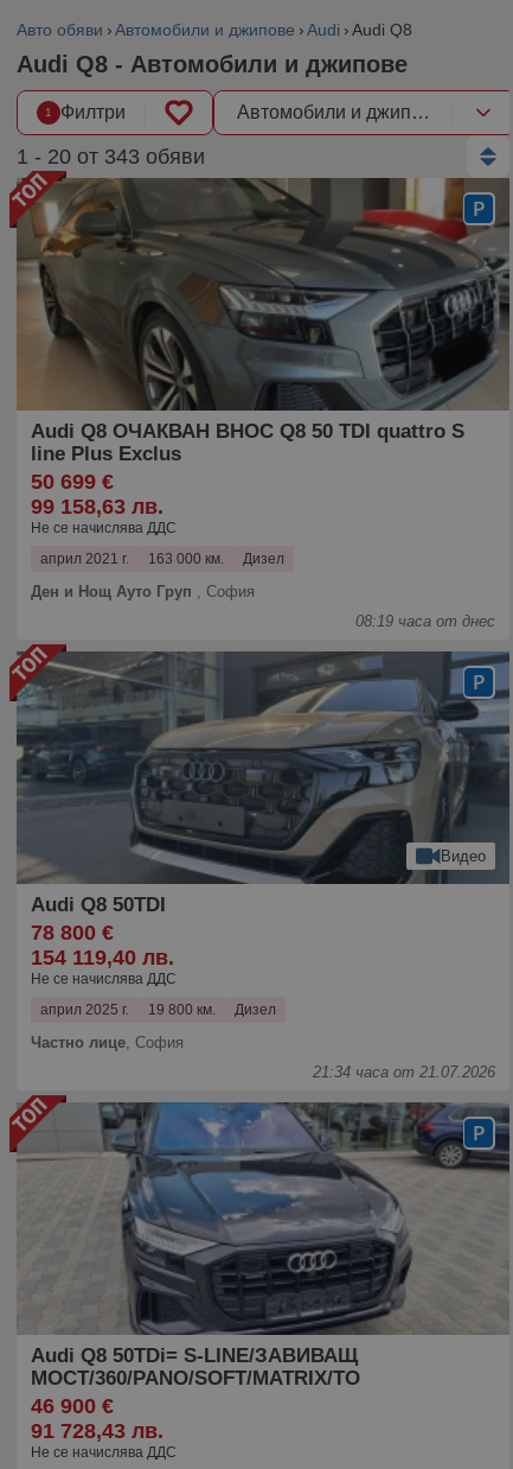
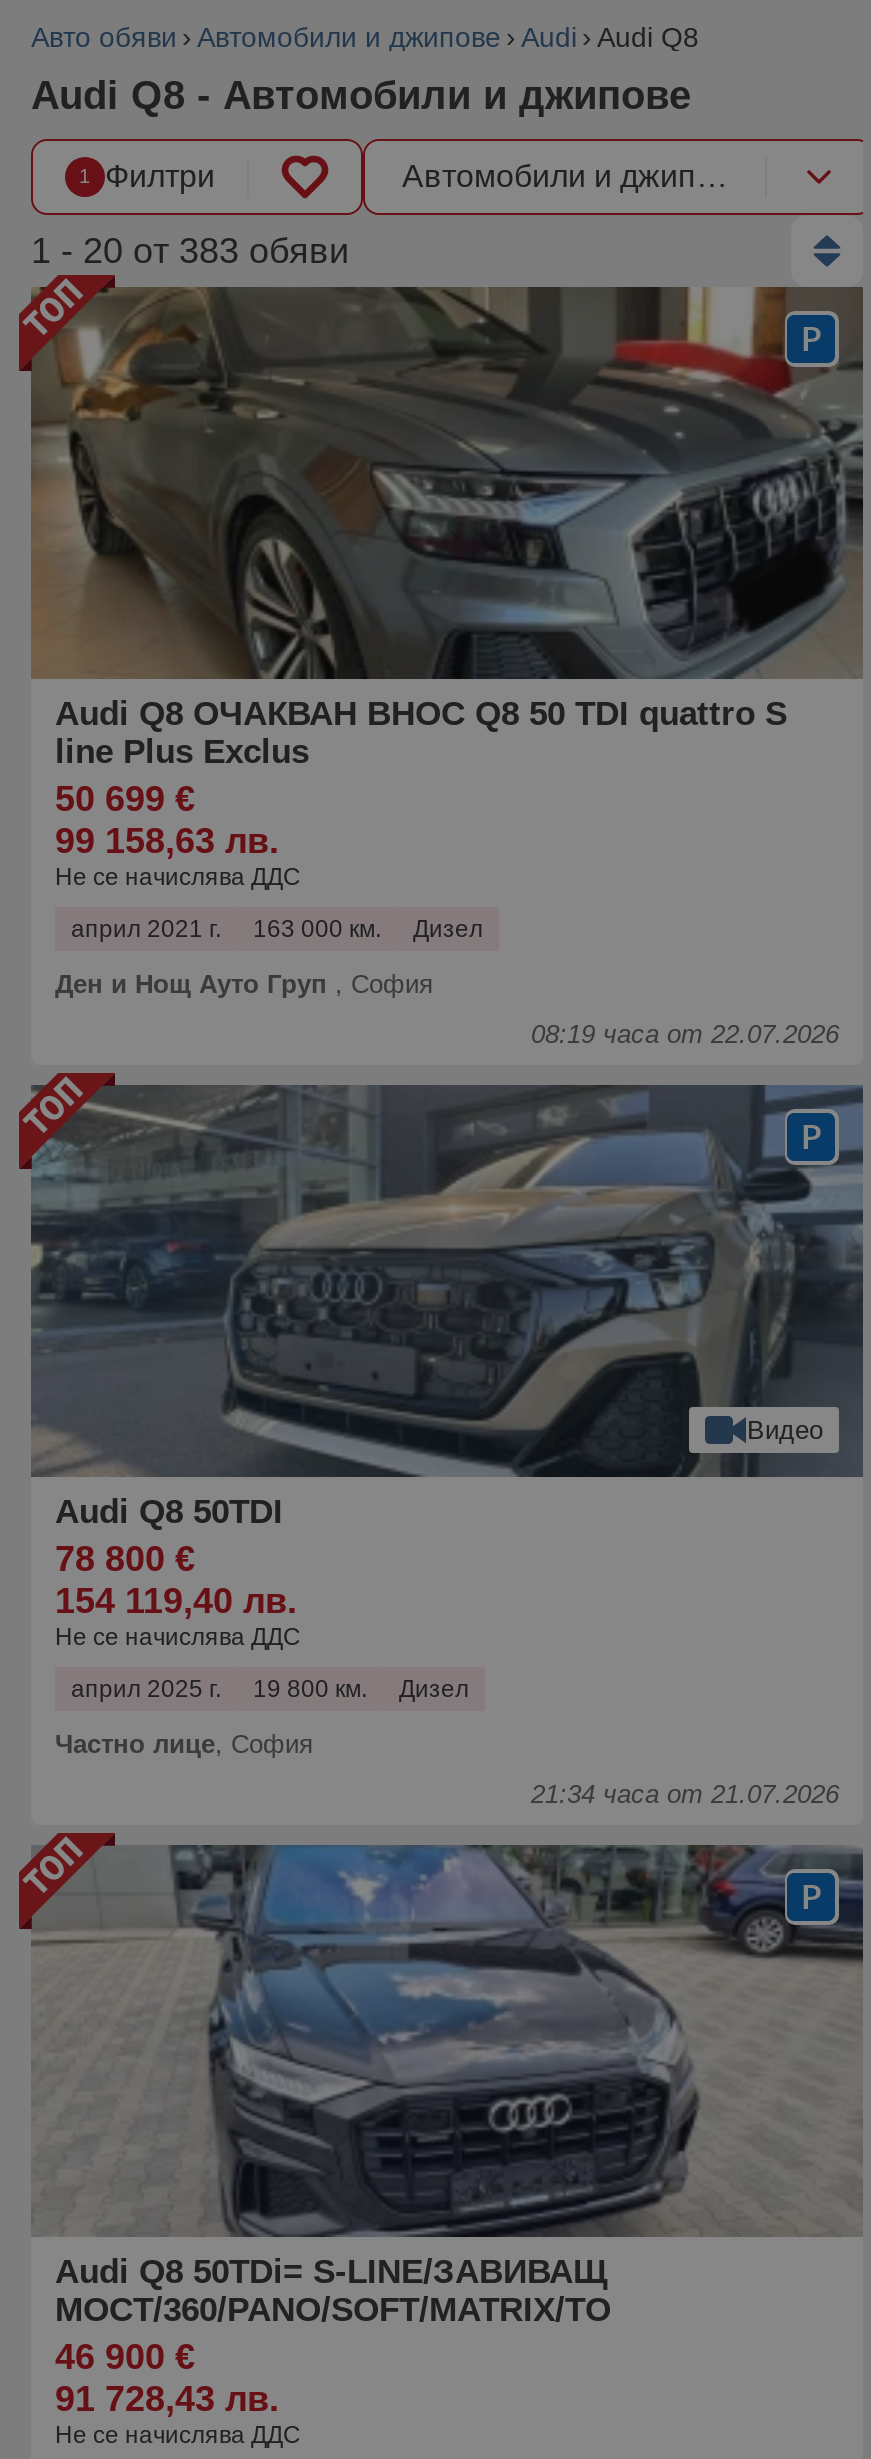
- 1 - 20 от 343 обяви
+ 1 - 20 от 383 обяви

- 08:19 часа от днес
+ 08:19 часа от 22.07.2026
